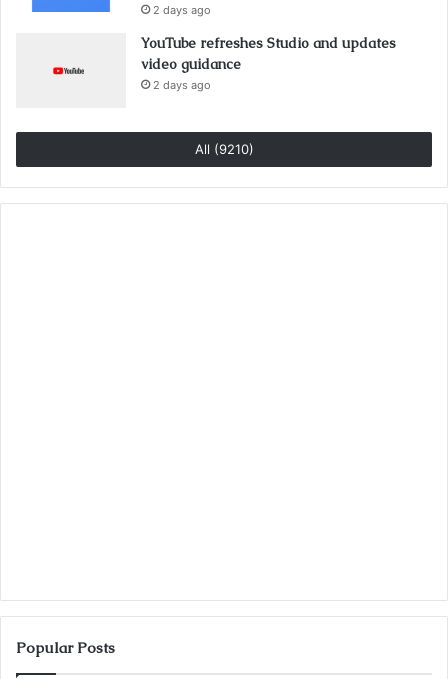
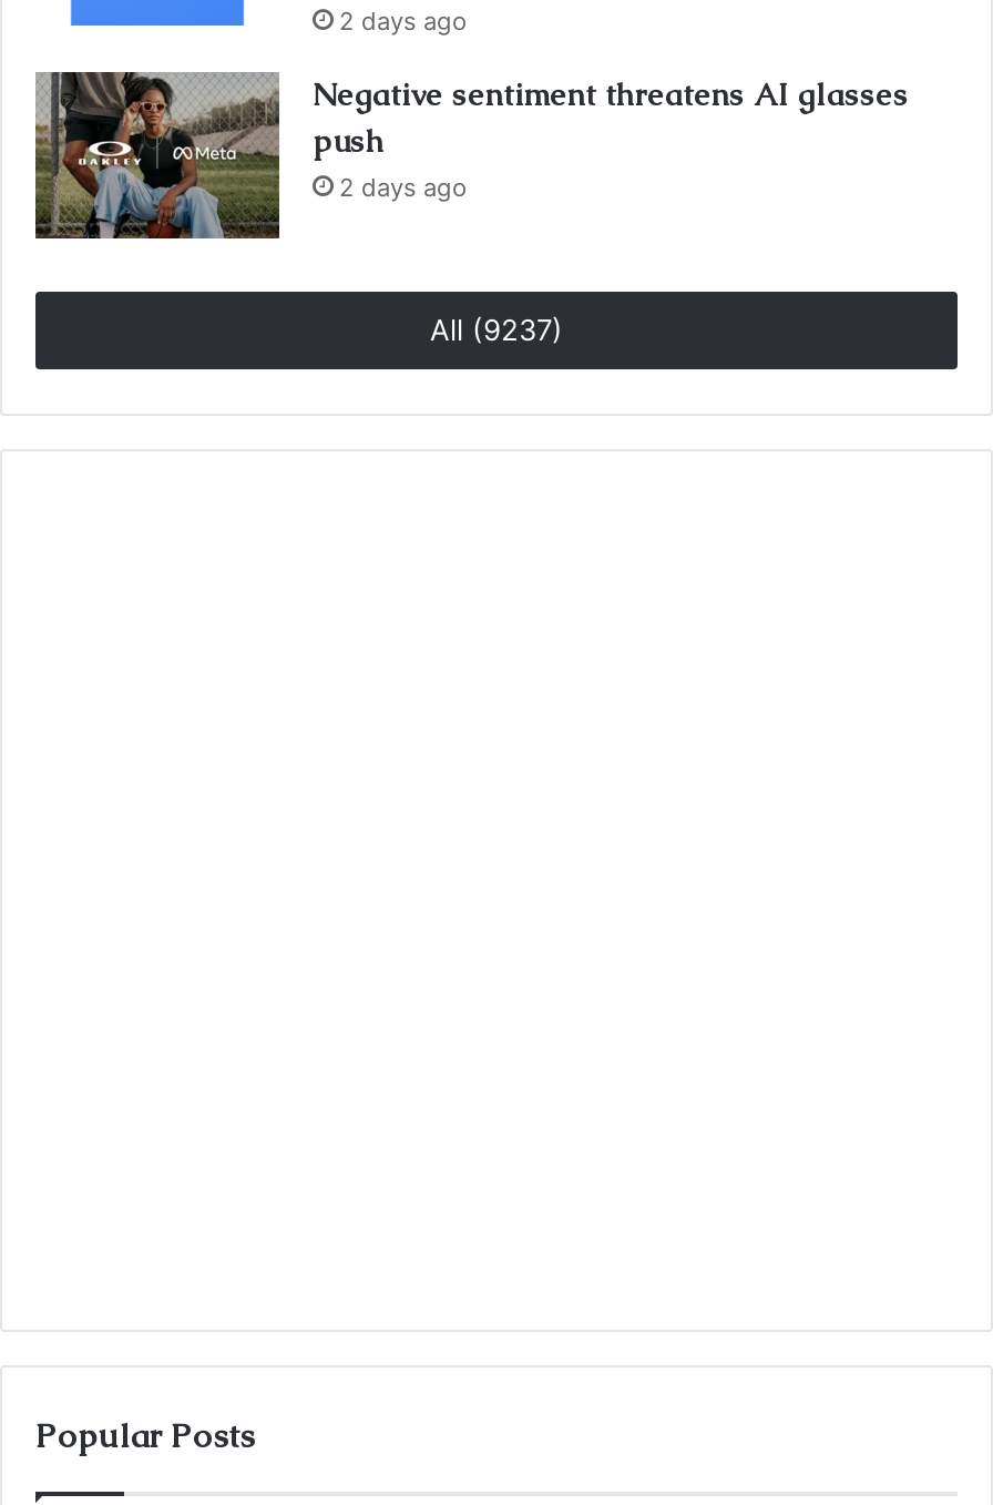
+ [image]

- YouTube refreshes Studio and updates
- video guidance
+ Negative sentiment threatens AI glasses
+ push

- All (9210)
+ All (9237)
